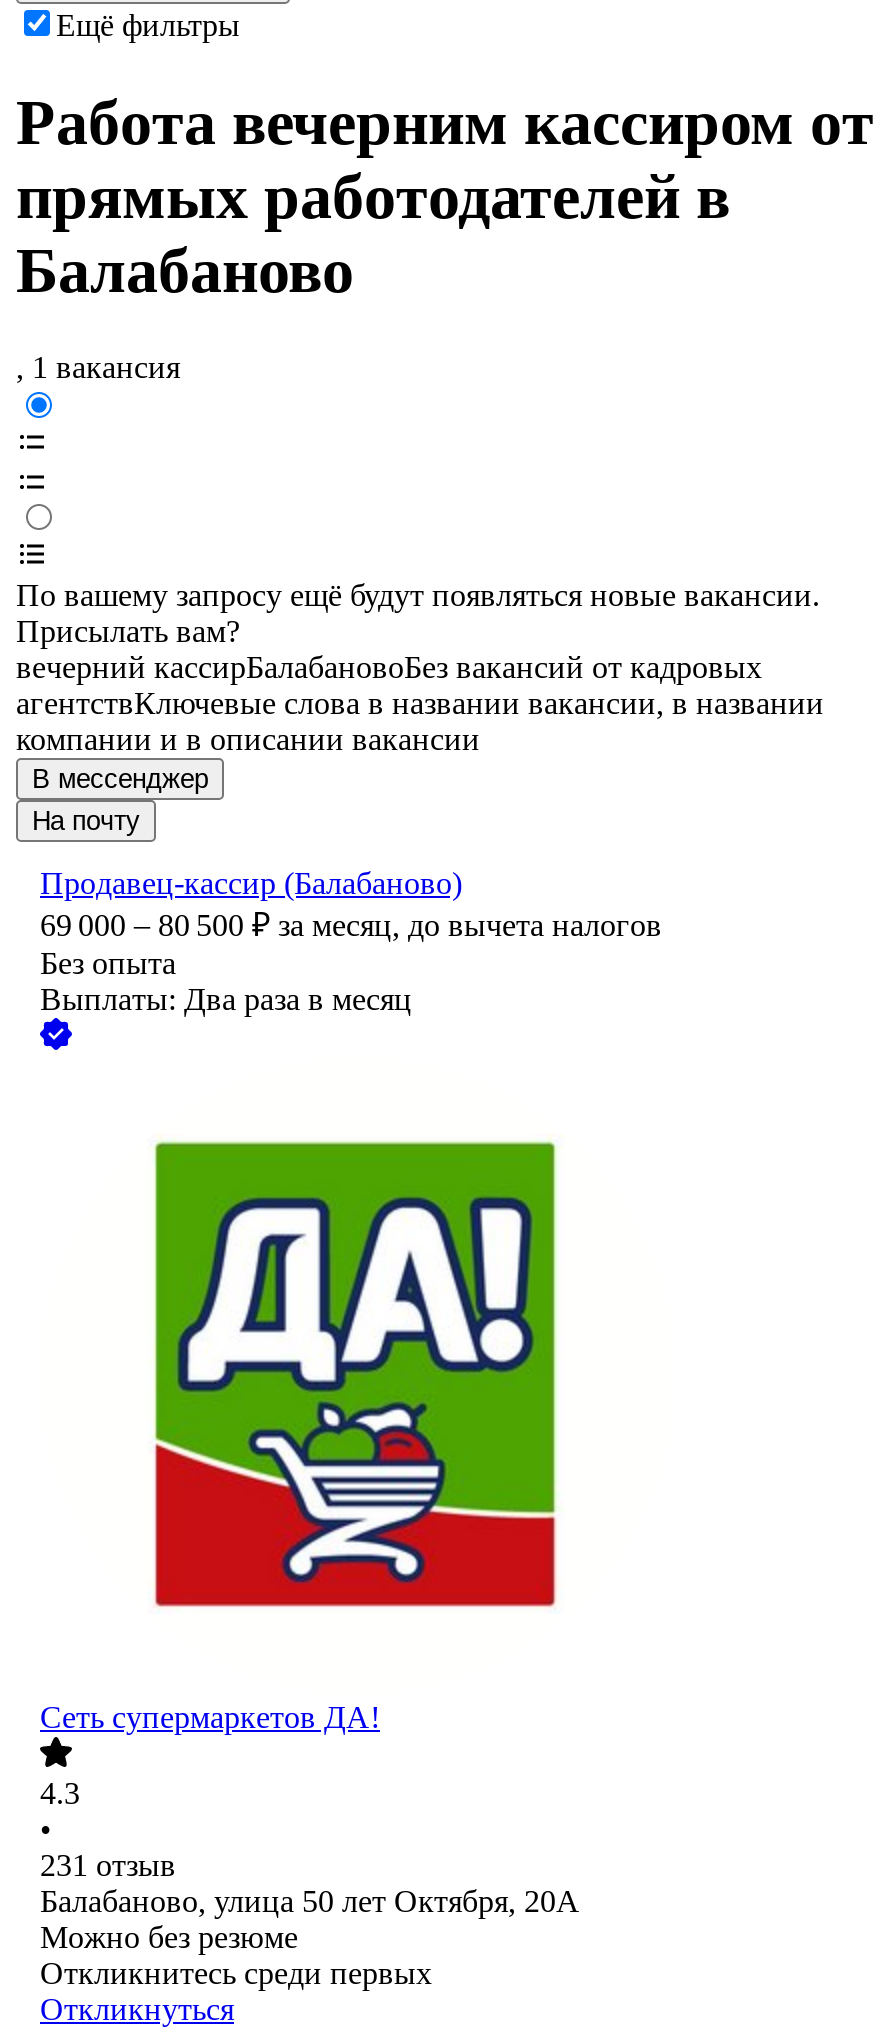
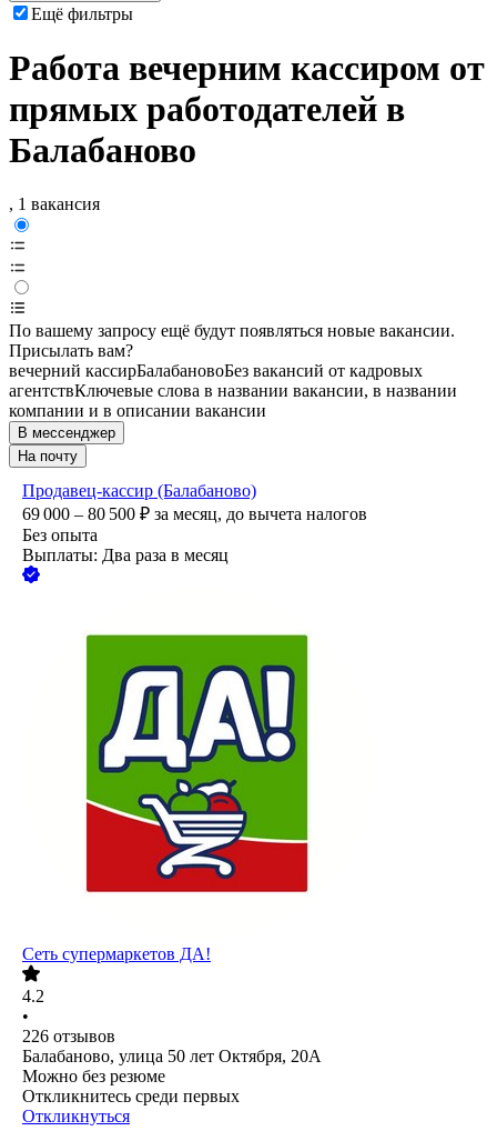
- 4.3
+ 4.2

- 231 отзыв
+ 226 отзывов
